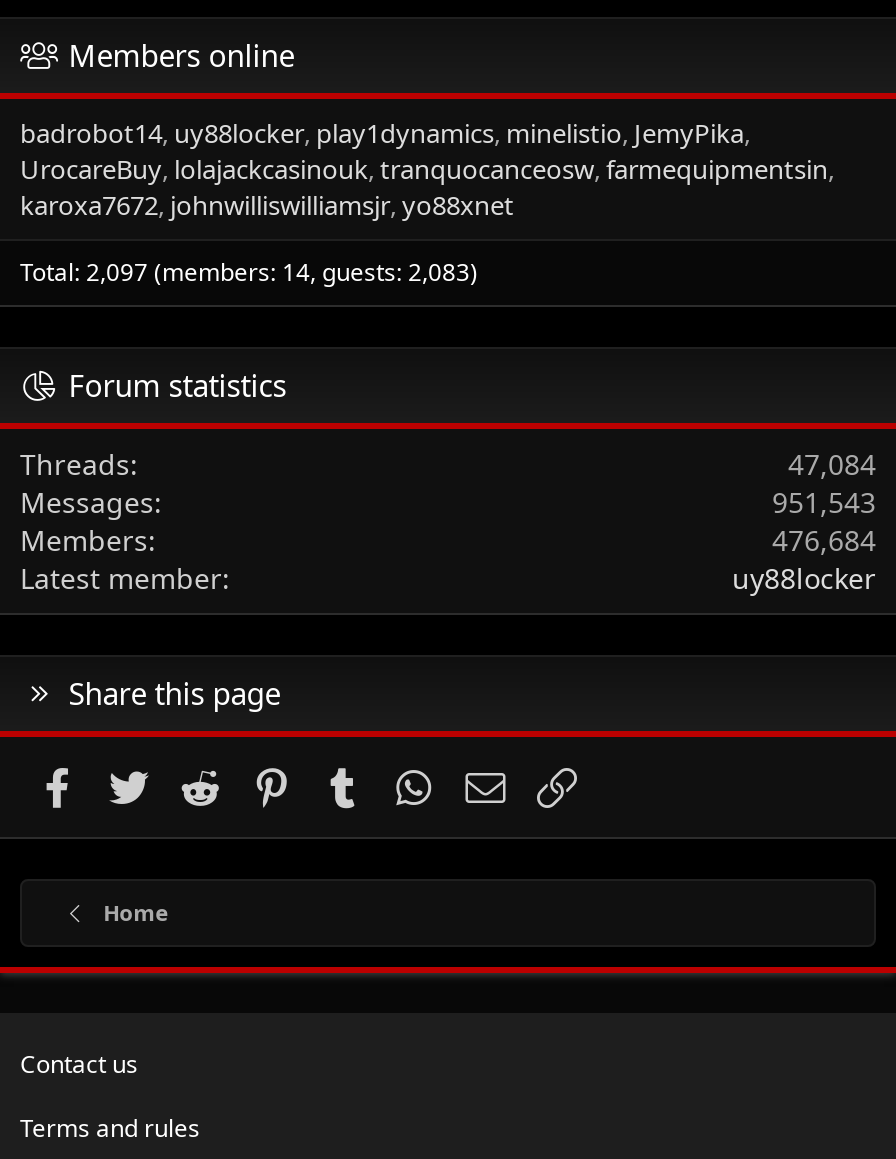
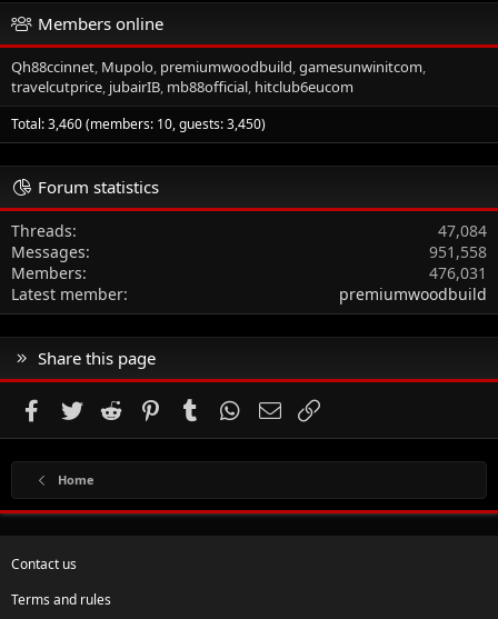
- badrobot14 uy88locker play1dynamics minelistio JemyPika
- UrocareBuy lolajackcasinouk tranquocanceosw farmequipmentsin
- karoxa7672 johnwilliswilliamsjr yo88xnet
+ Qh88ccinnet Mupolo premiumwoodbuild gamesunwinitcom
+ travelcutprice jubairIB mb88official hitclub6eucom

- Total: 2,097 (members: 14, guests: 2,083)
+ Total: 3,460 (members: 10, guests: 3,450)

- 951,543
+ 951,558

- 476,684
+ 476,031

- uy88locker
+ premiumwoodbuild
